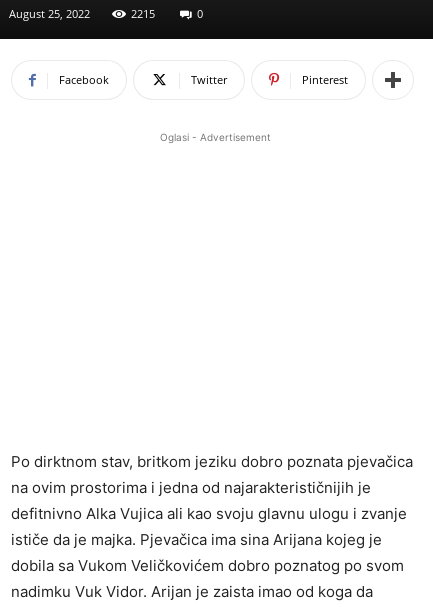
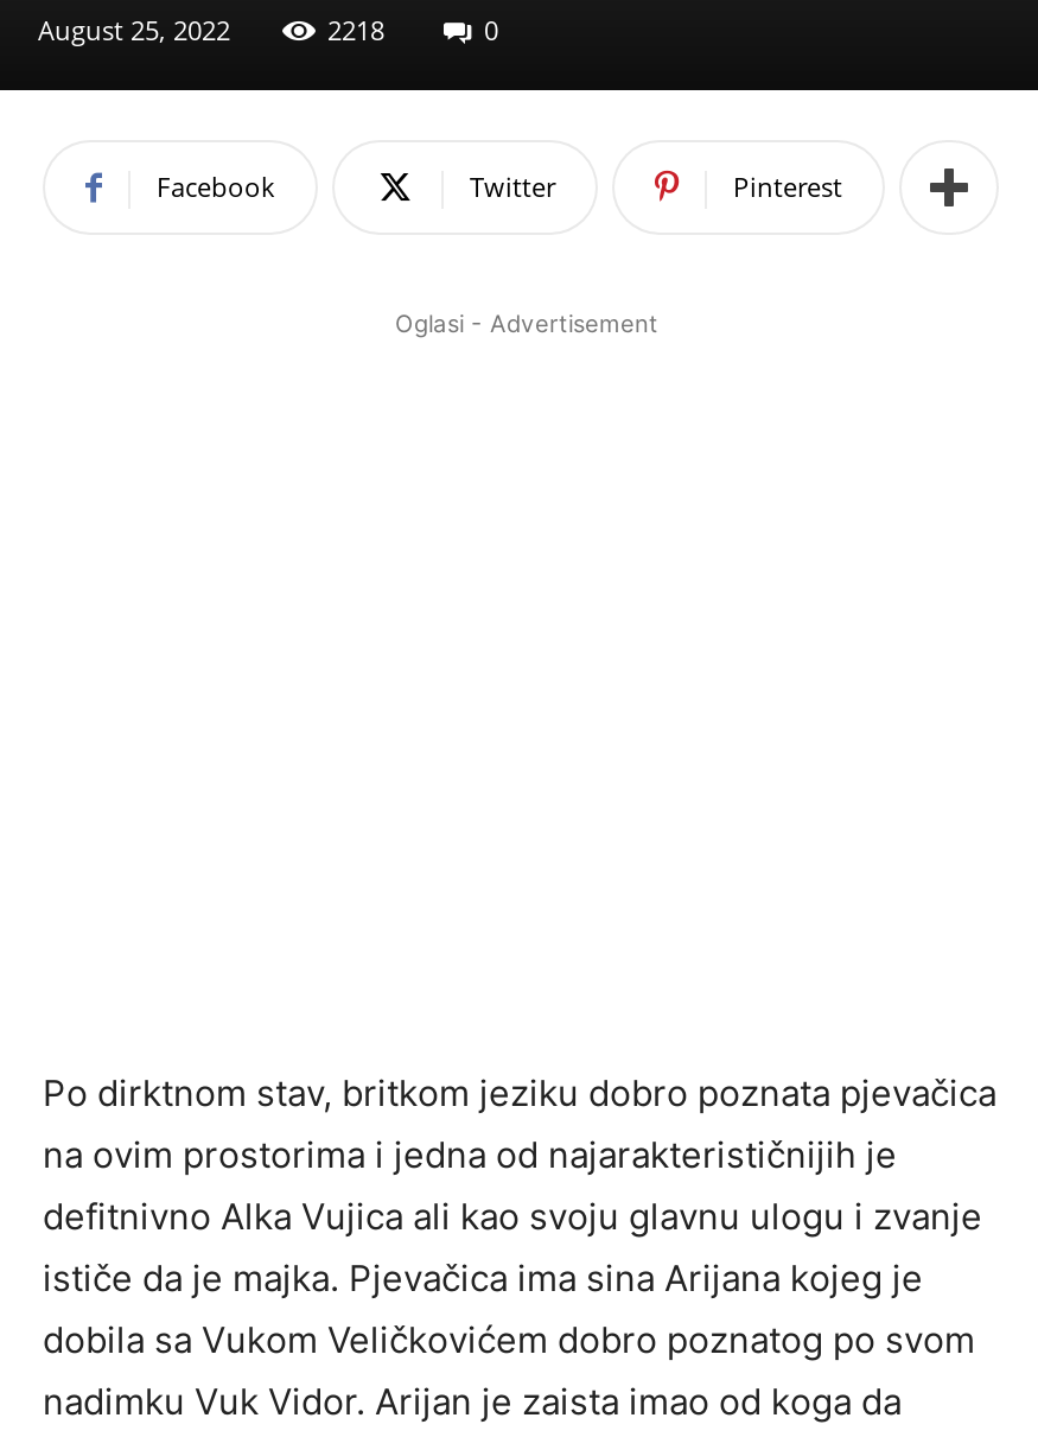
- 2215
+ 2218
